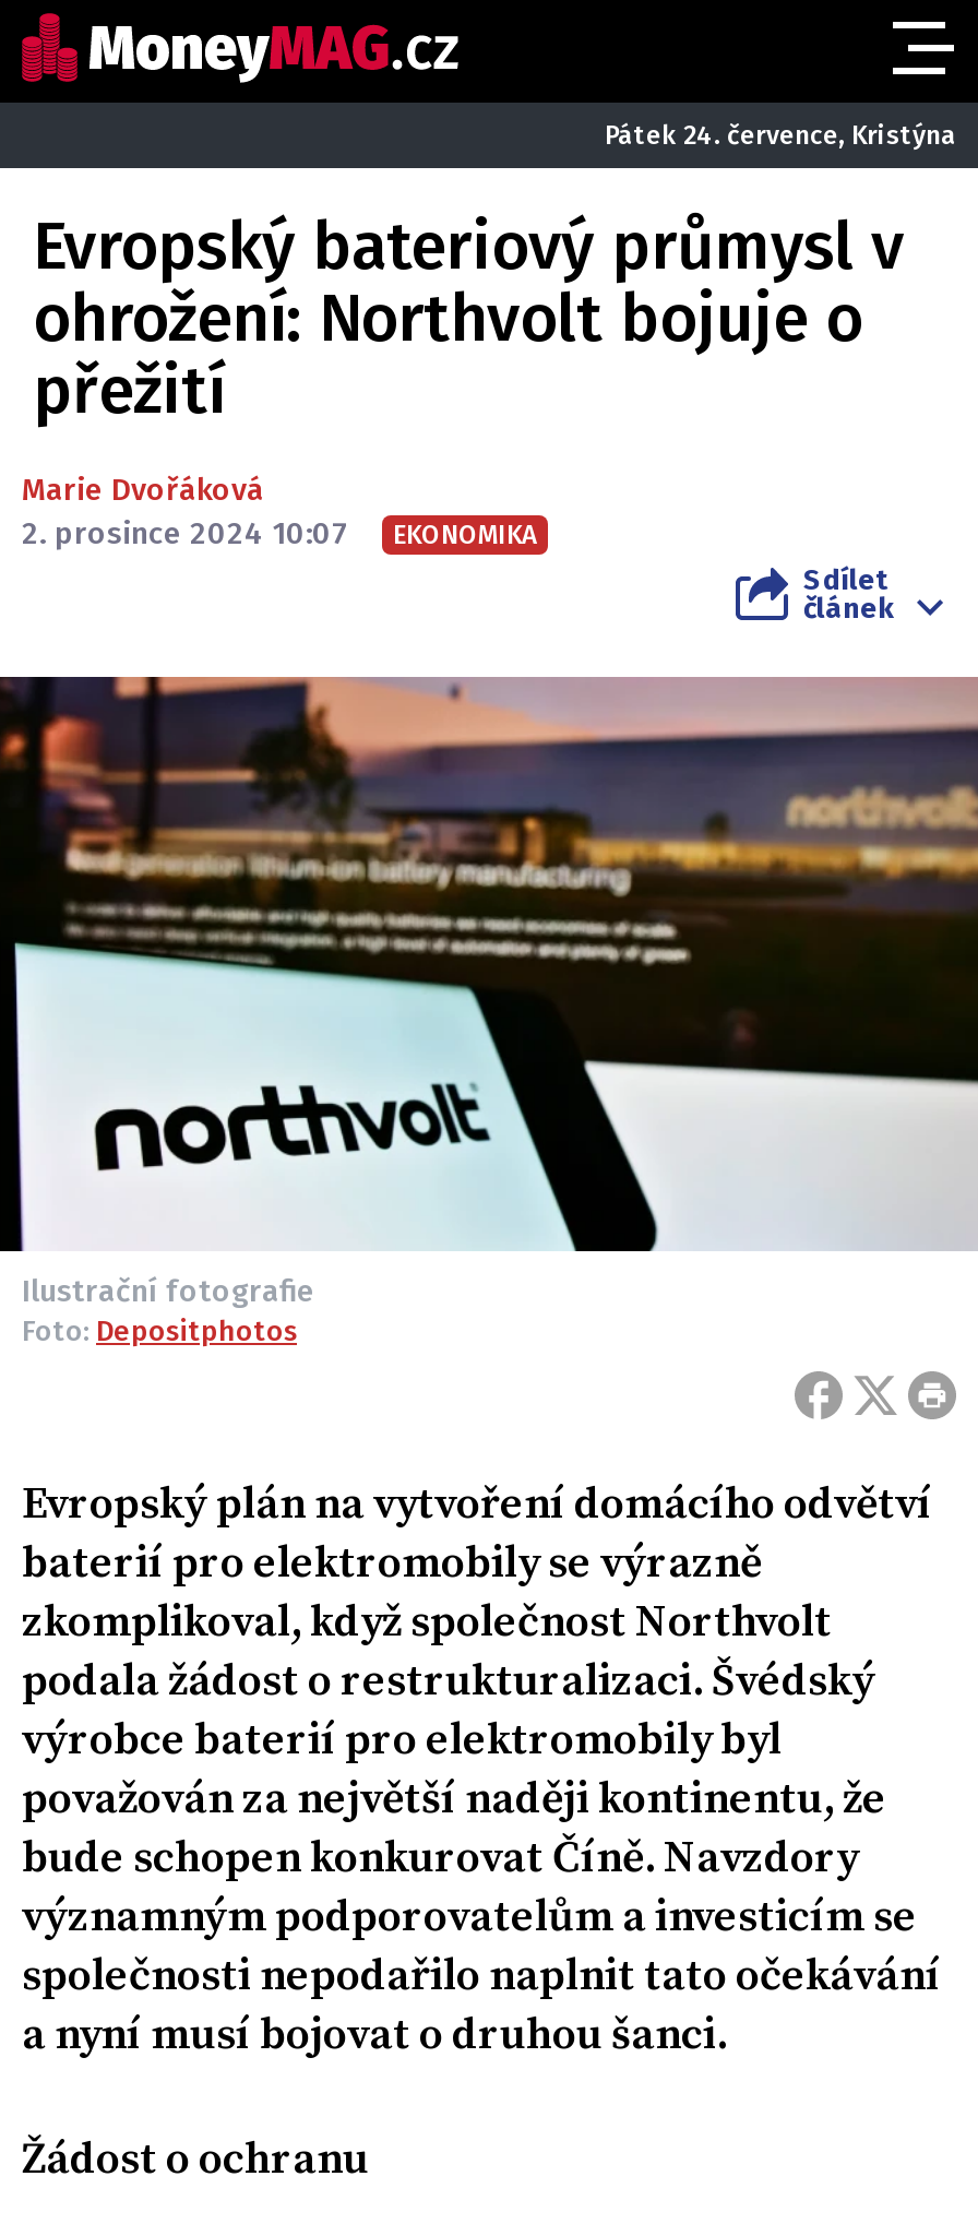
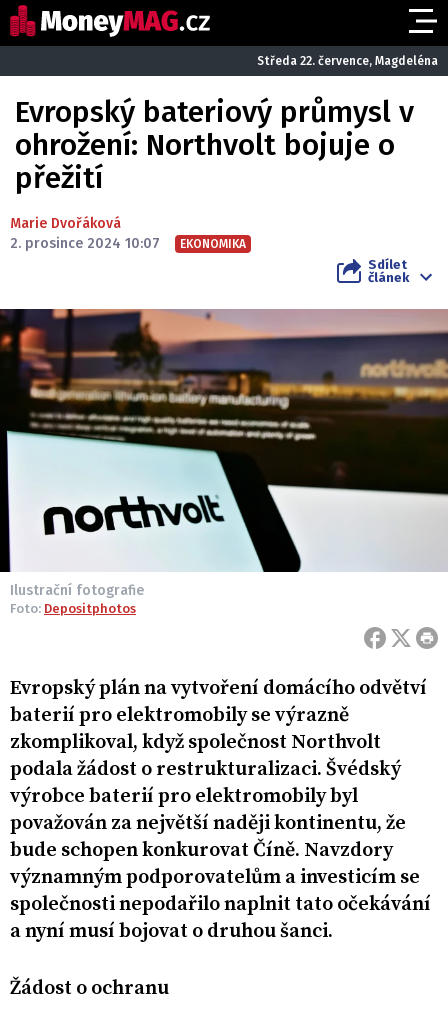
- Pátek 24. července, Kristýna
+ Středa 22. července, Magdeléna
